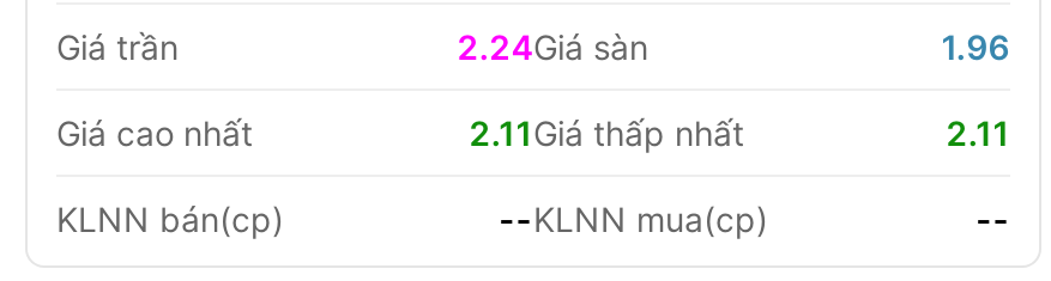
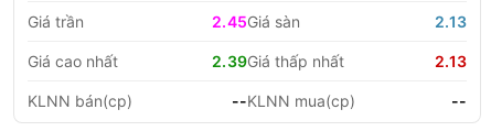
- 2.24 Giá sàn
+ 2.45 Giá sàn

- 1.96
+ 2.13

- 2.11 Giá thấp nhất
+ 2.39 Giá thấp nhất

- 2.11
+ 2.13
